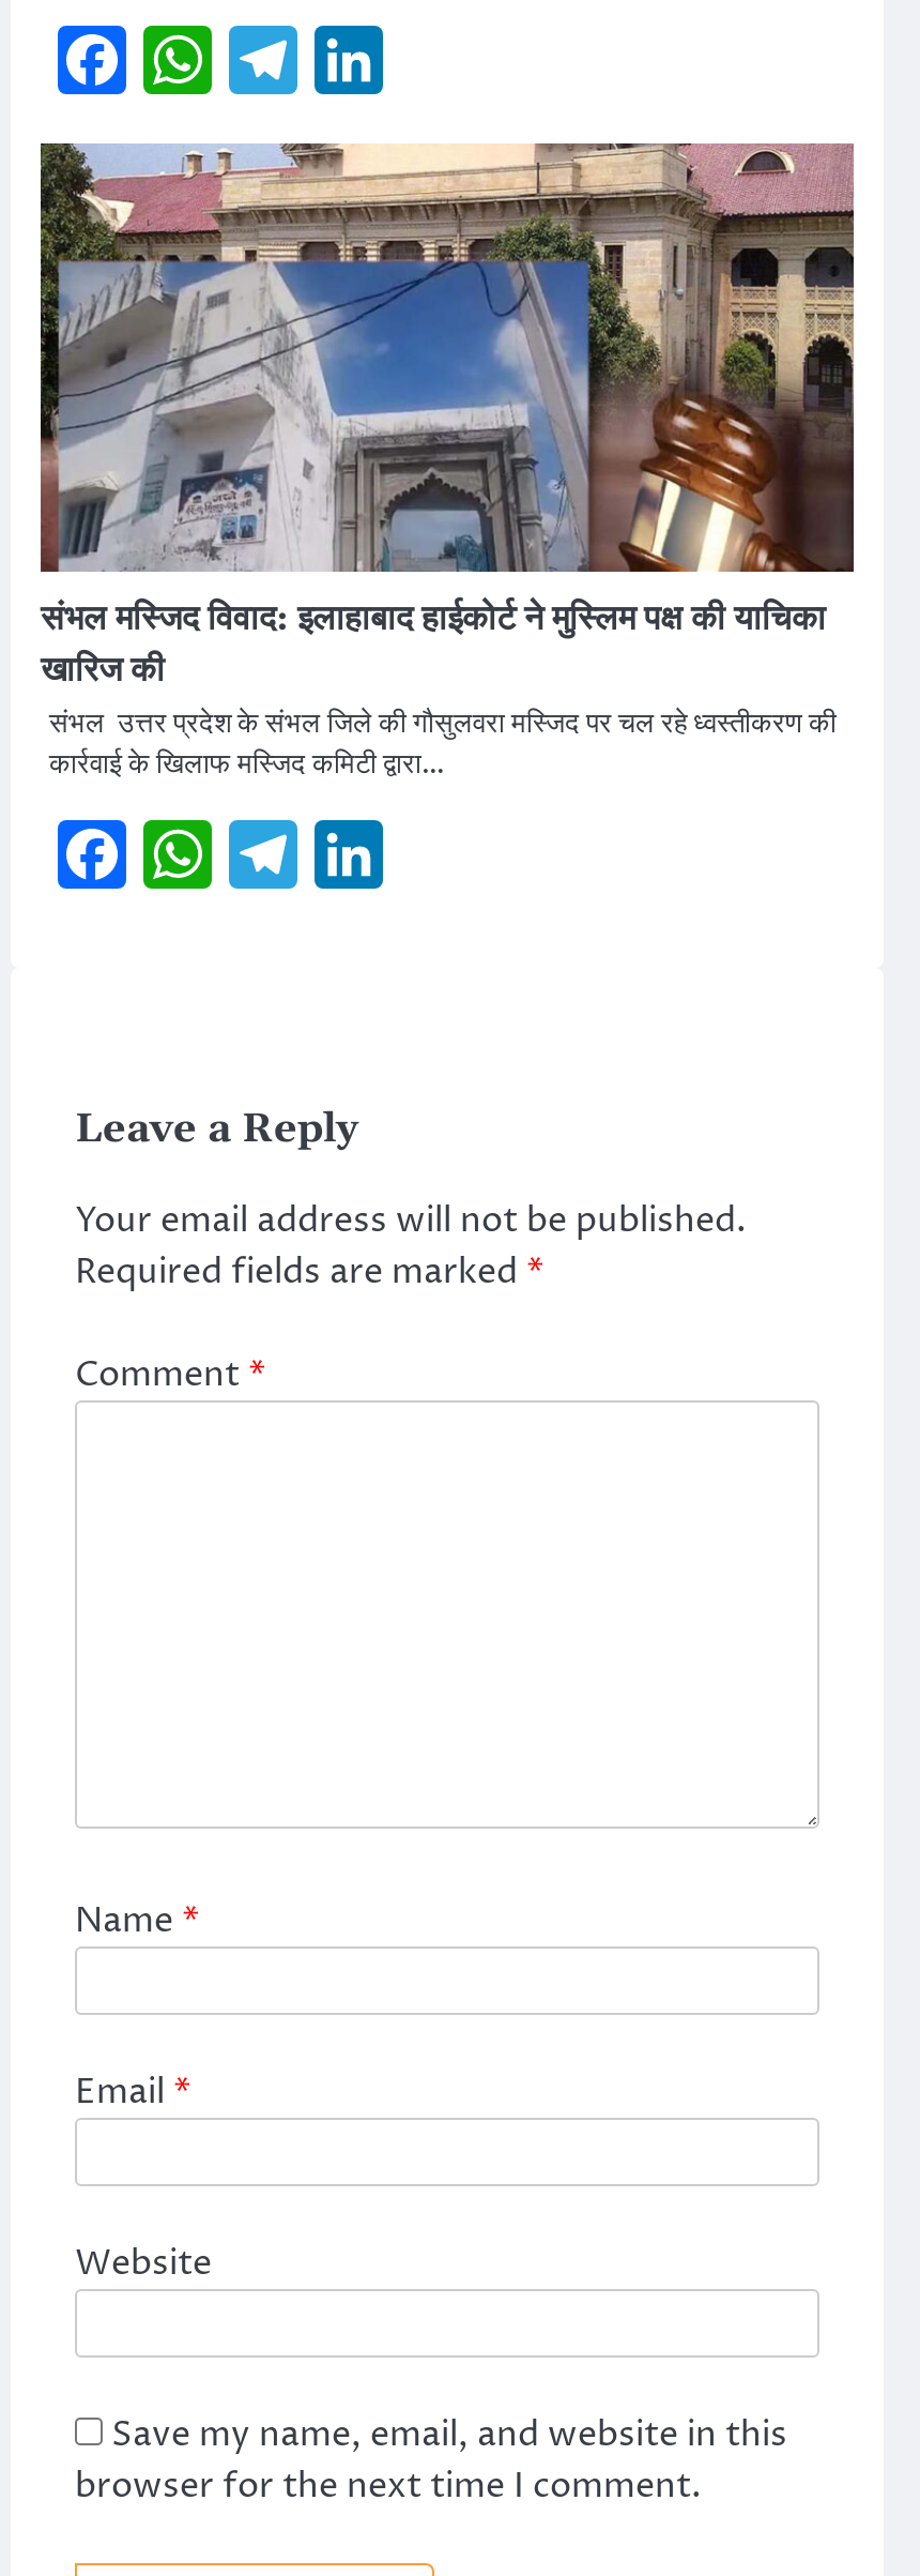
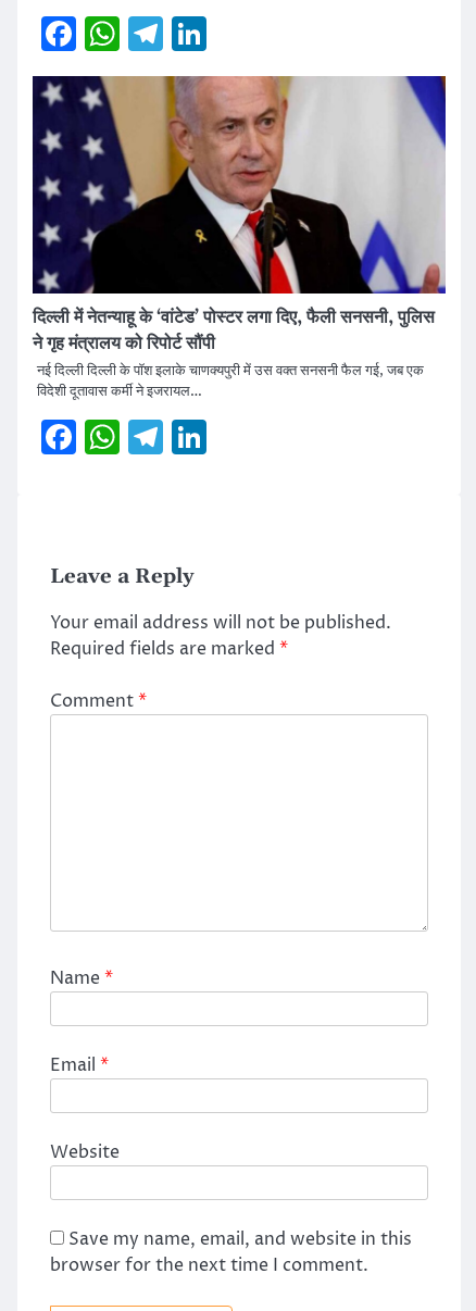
- [image]
- संभल मस्जिद विवाद: इलाहाबाद हाईकोर्ट ने मुस्लिम पक्ष की याचिका
- खारिज की
- संभल उत्तर प्रदेश के संभल जिले की गौसुलवरा मस्जिद पर चल रहे ध्वस्तीकरण की
- कार्रवाई के खिलाफ मस्जिद कमिटी द्वारा…
+ [image]
+ दिल्ली में नेतन्याहू के ‘वांटेड’ पोस्टर लगा दिए, फैली सनसनी, पुलिस
+ ने गृह मंत्रालय को रिपोर्ट सौंपी
+ नई दिल्ली दिल्ली के पॉश इलाके चाणक्यपुरी में उस वक्त सनसनी फैल गई, जब एक
+ विदेशी दूतावास कर्मी ने इजरायल…
